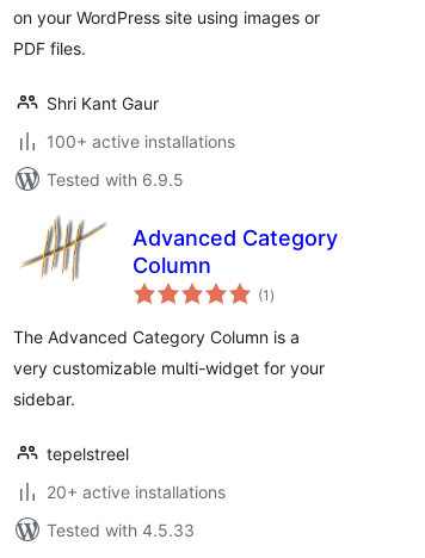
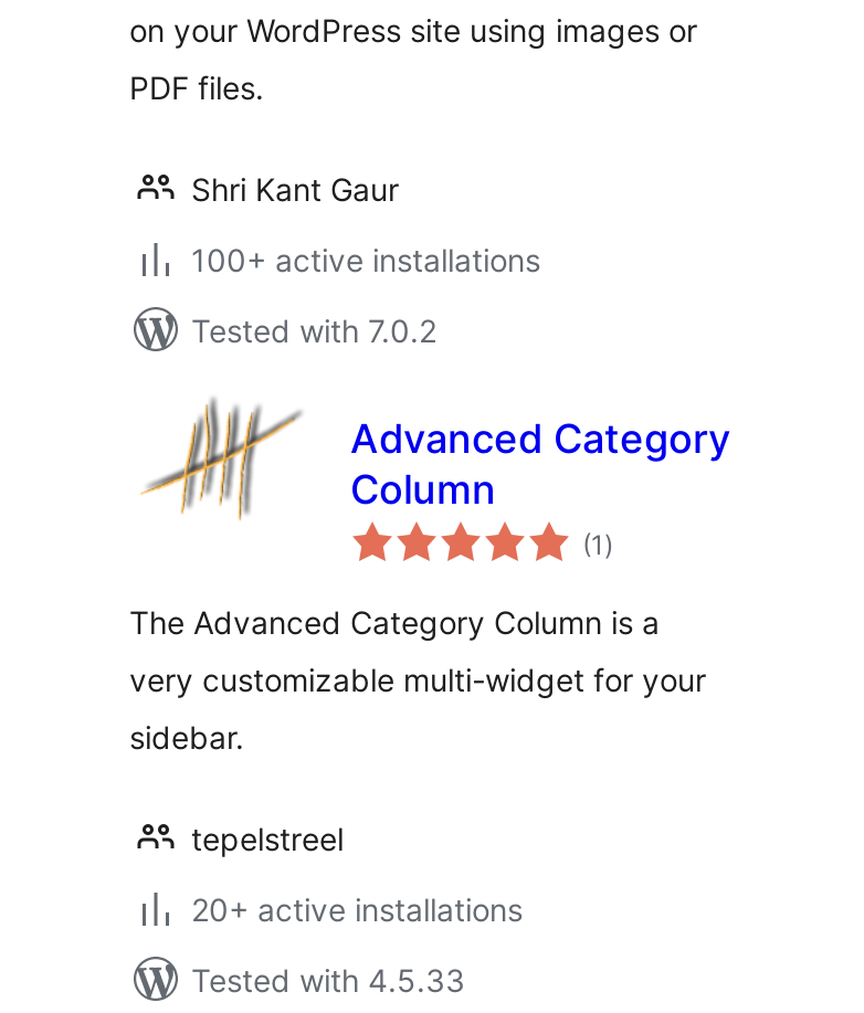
- Tested with 6.9.5
+ Tested with 7.0.2
